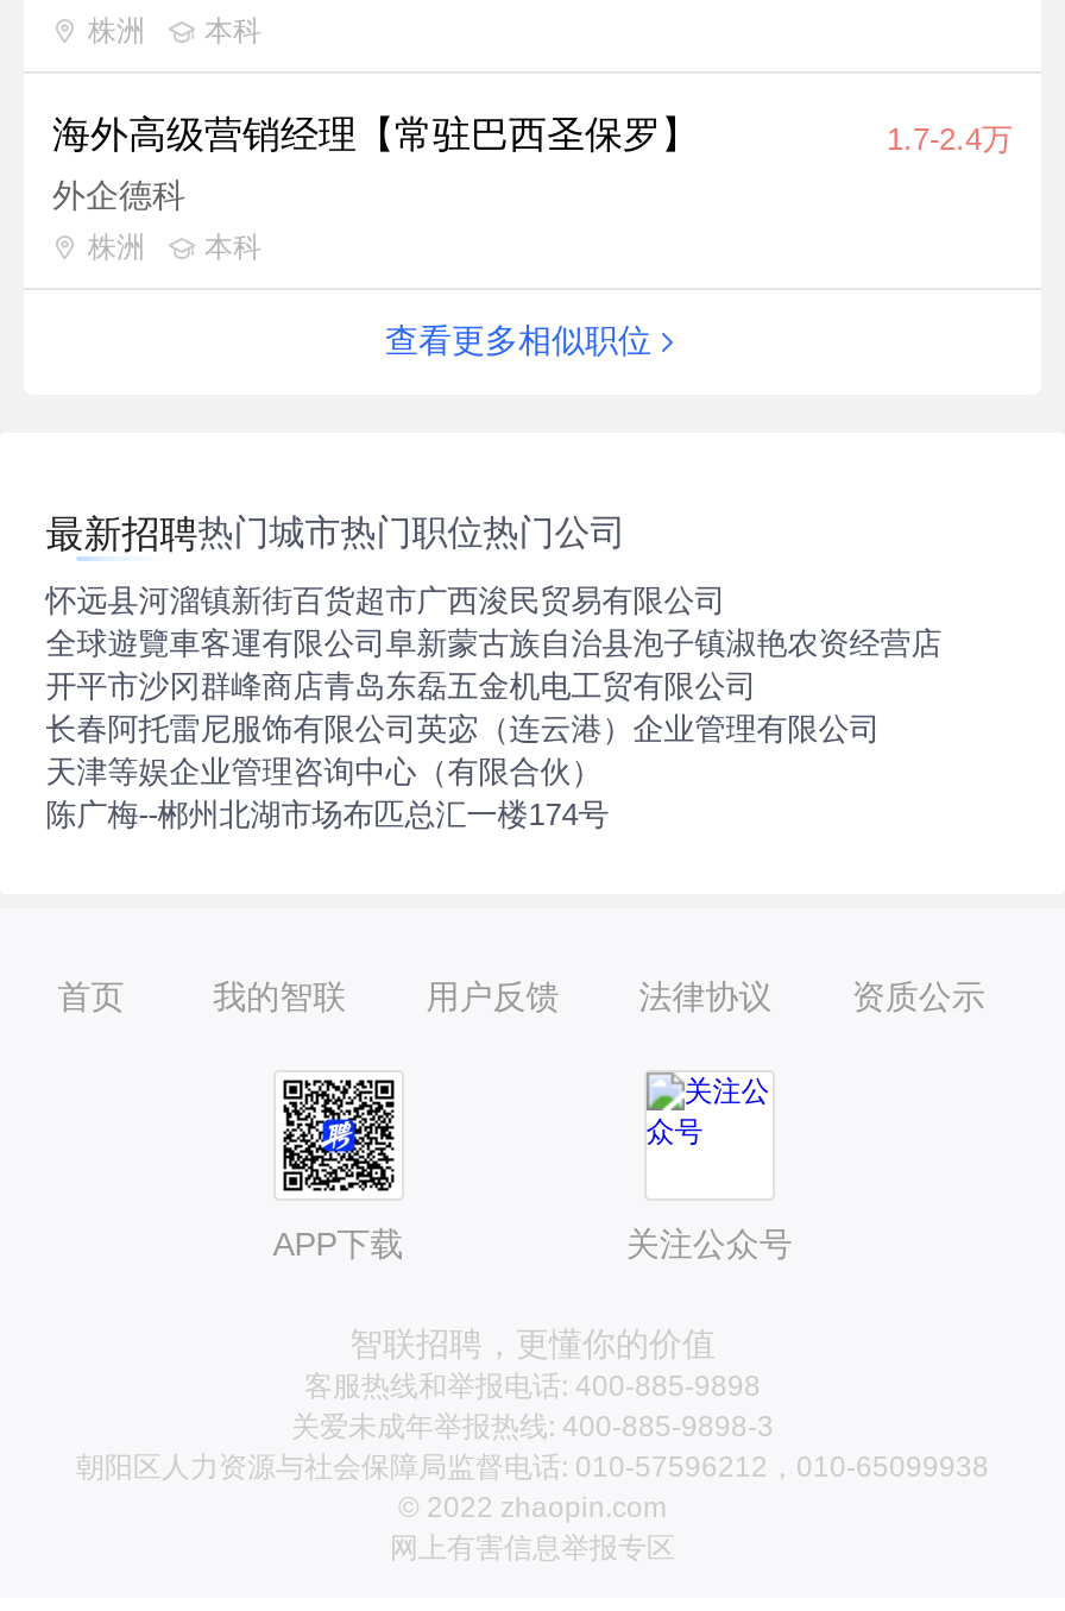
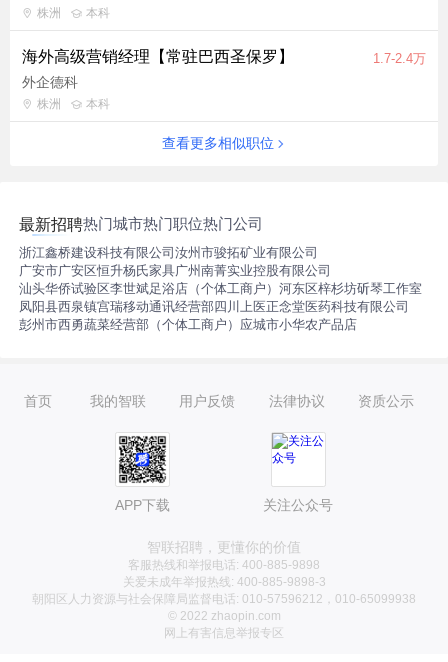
- 怀远县河溜镇新街百货超市广西浚民贸易有限公司
- 全球遊覽車客運有限公司阜新蒙古族自治县泡子镇淑艳农资经营店
- 开平市沙冈群峰商店青岛东磊五金机电工贸有限公司
- 长春阿托雷尼服饰有限公司英宓（连云港）企业管理有限公司
- 天津等娱企业管理咨询中心（有限合伙）
- 陈广梅--郴州北湖市场布匹总汇一楼174号
+ 浙江鑫桥建设科技有限公司汝州市骏拓矿业有限公司
+ 广安市广安区恒升杨氏家具广州南菁实业控股有限公司
+ 汕头华侨试验区李世斌足浴店（个体工商户）河东区梓杉坊斫琴工作室
+ 凤阳县西泉镇宫瑞移动通讯经营部四川上医正念堂医药科技有限公司
+ 彭州市西勇蔬菜经营部（个体工商户）应城市小华农产品店
